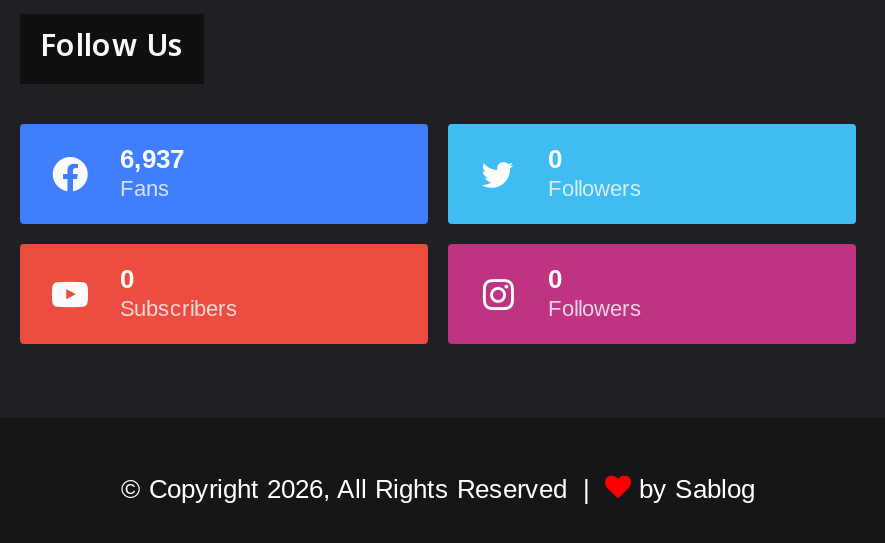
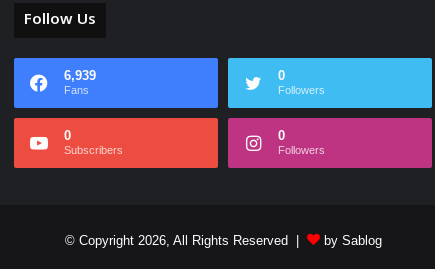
- 6,937
+ 6,939
